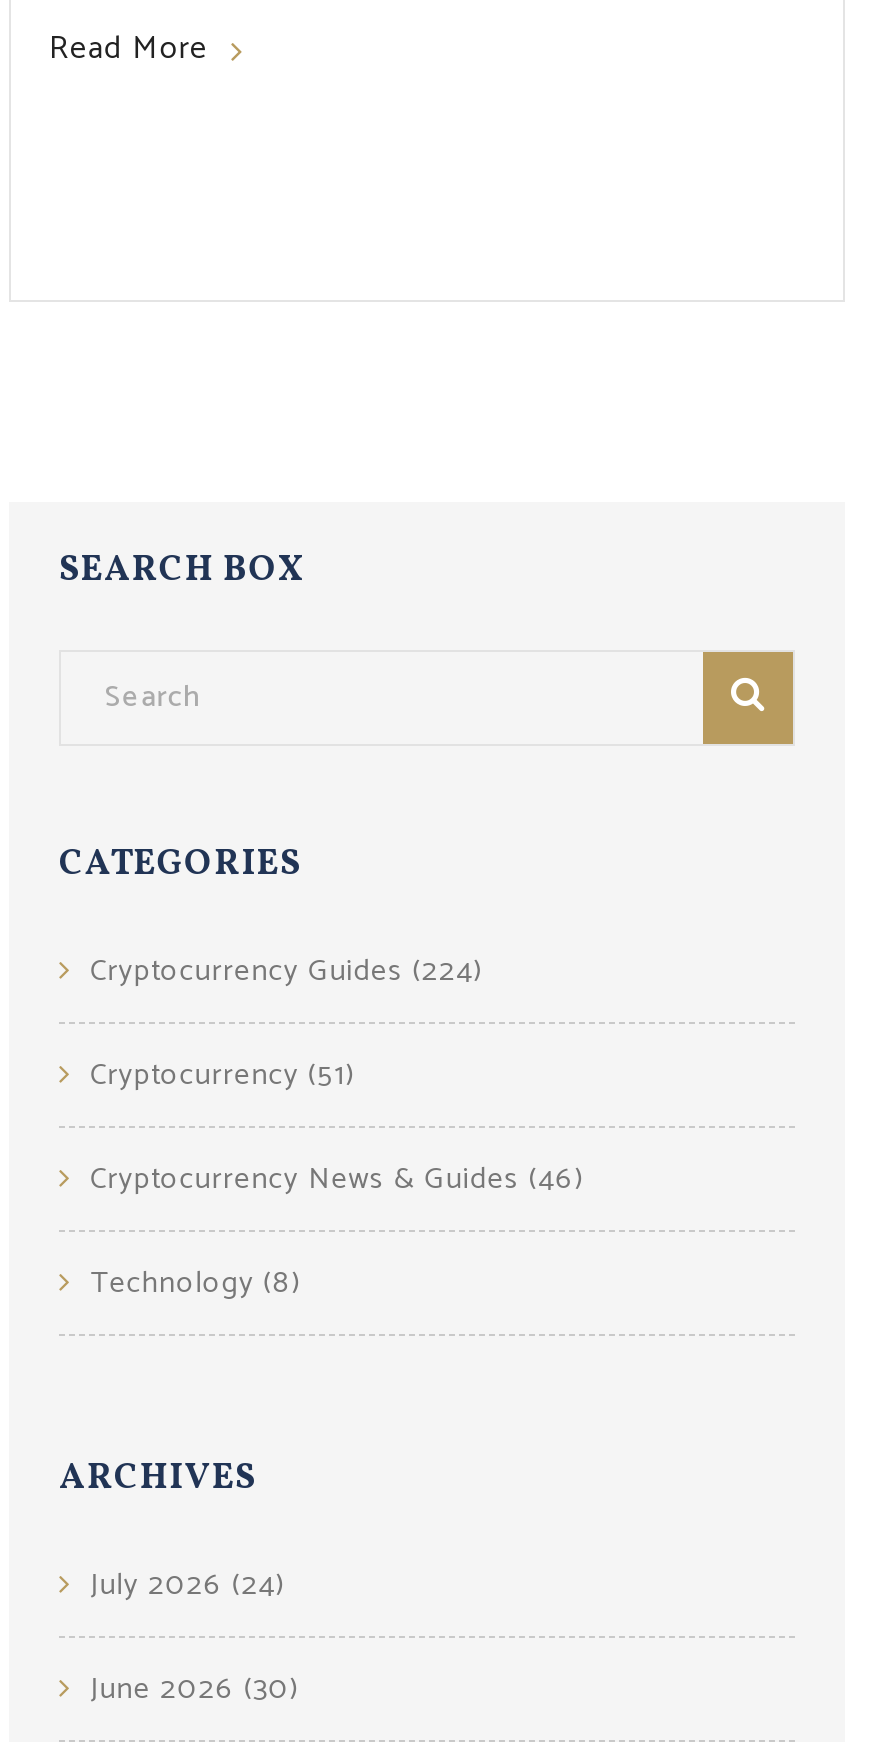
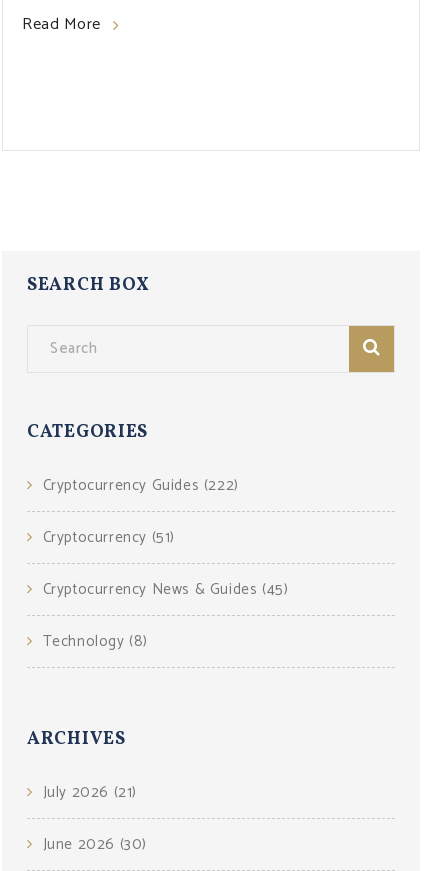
- Cryptocurrency Guides (224)
+ Cryptocurrency Guides (222)

- Cryptocurrency News & Guides (46)
+ Cryptocurrency News & Guides (45)

- July 2026 (24)
+ July 2026 (21)
